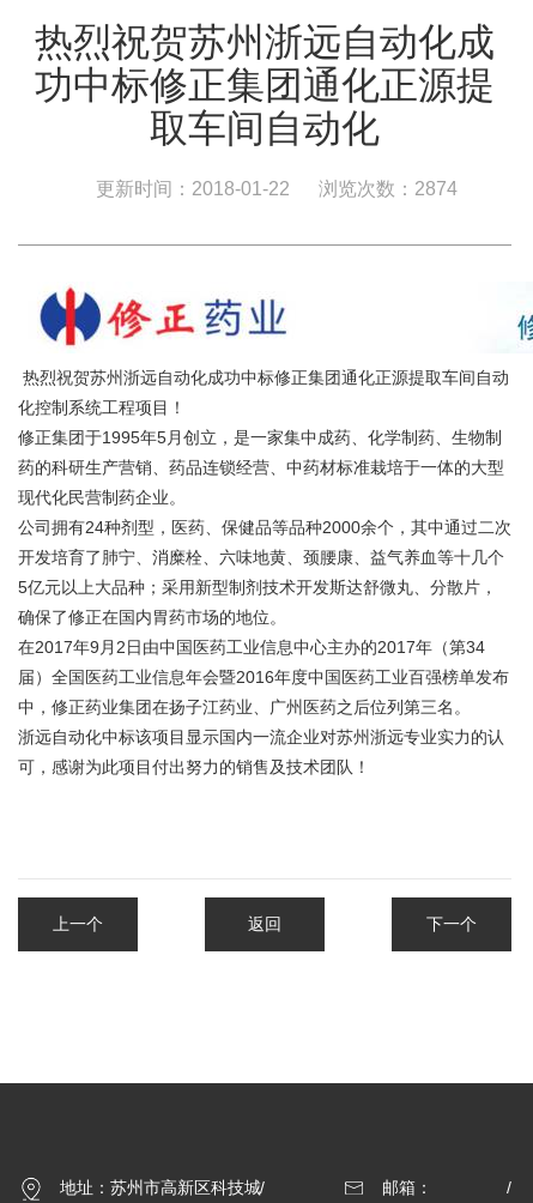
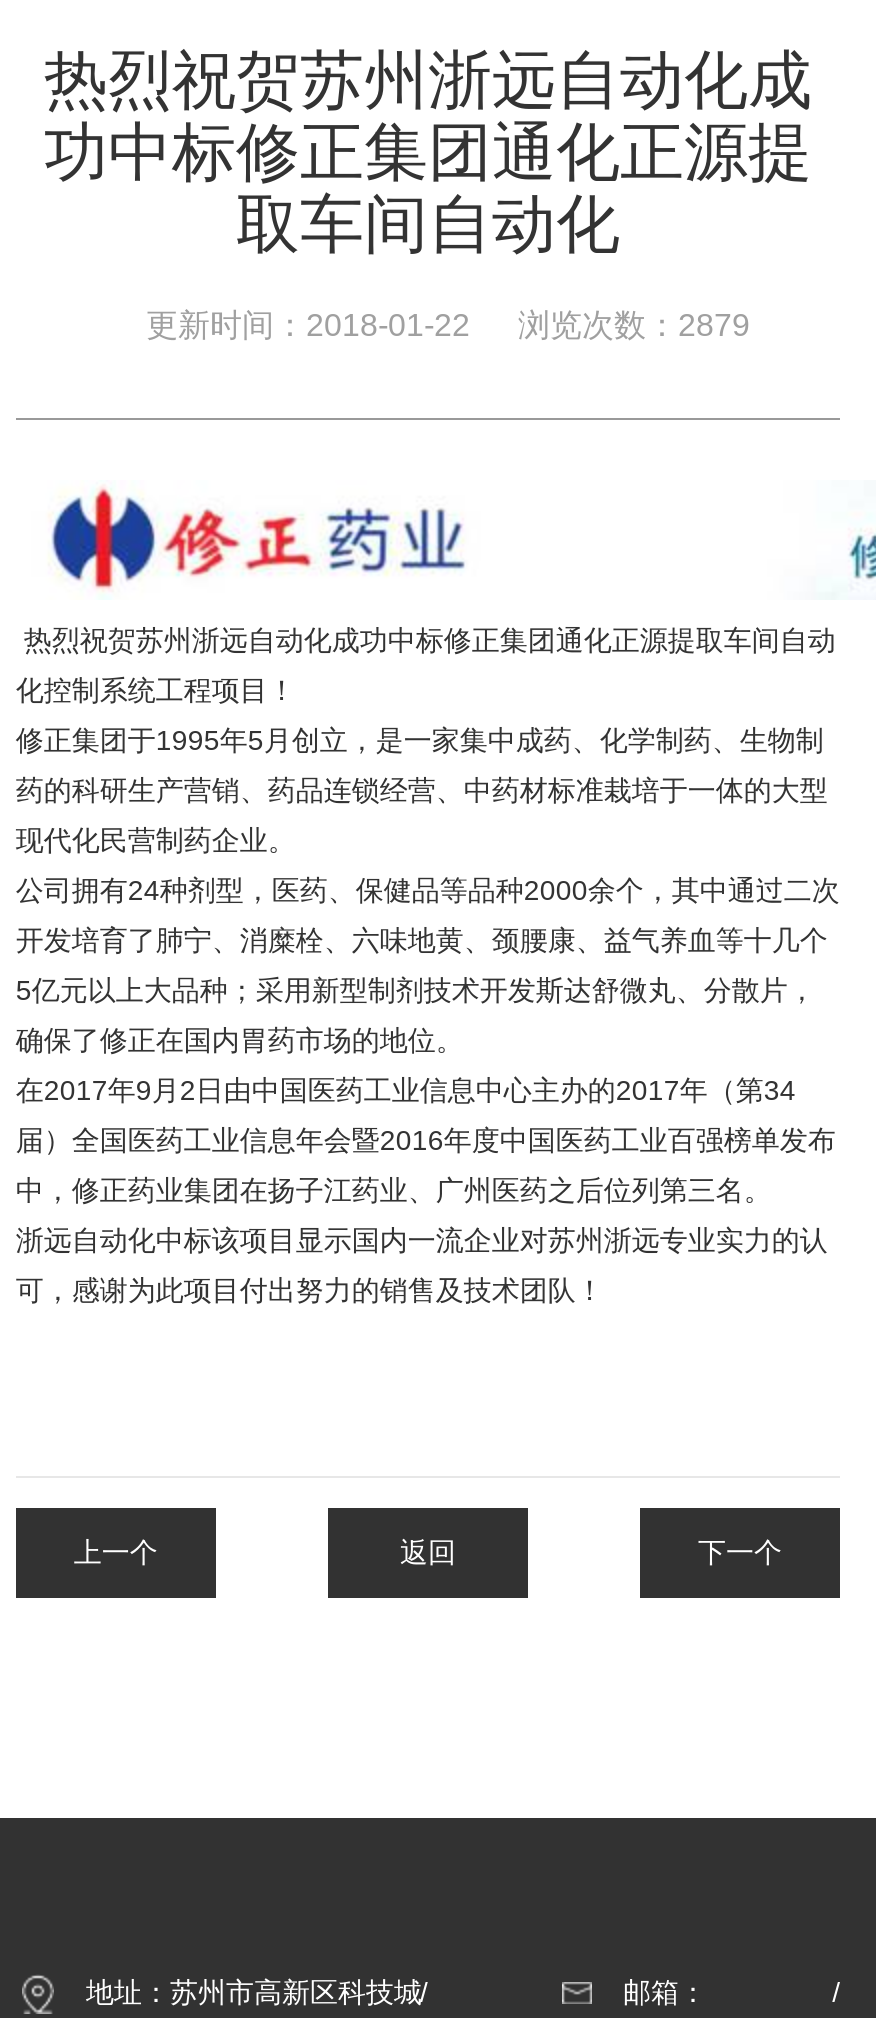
- 更新时间：2018-01-22 浏览次数：2874
+ 更新时间：2018-01-22 浏览次数：2879
